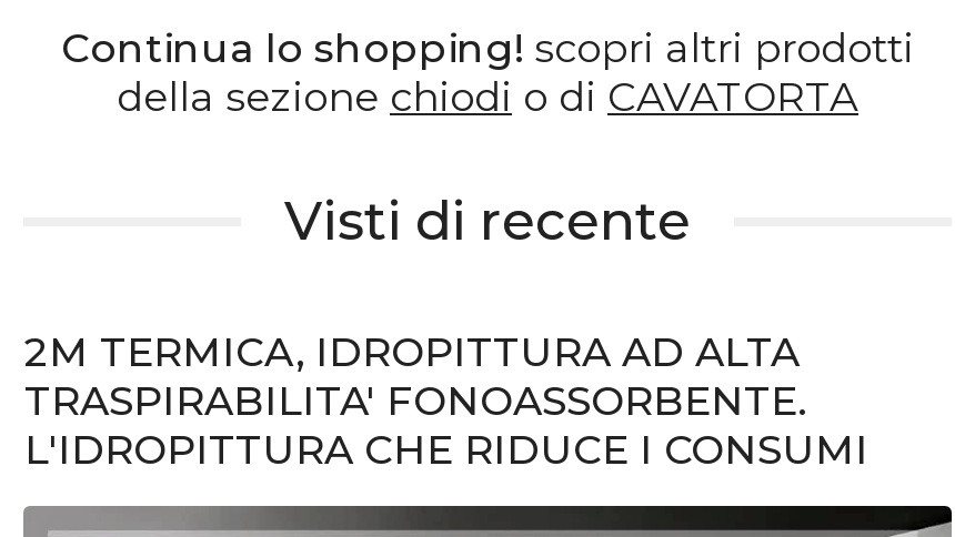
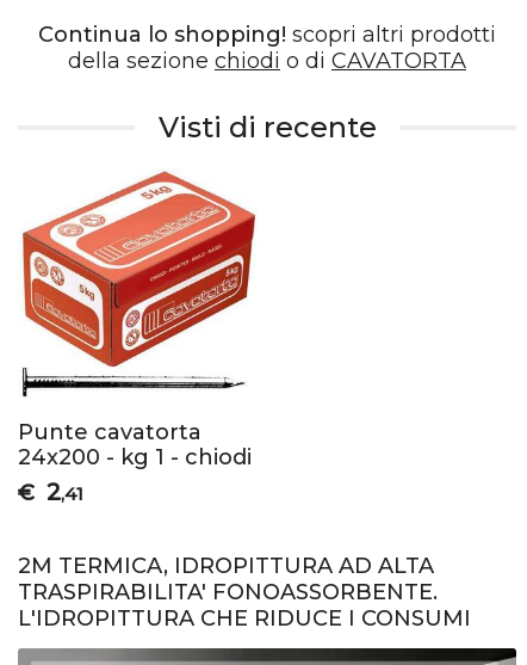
+ [image]
+ Punte cavatorta
+ 24x200 - kg 1 - chiodi
+ € 2,41
